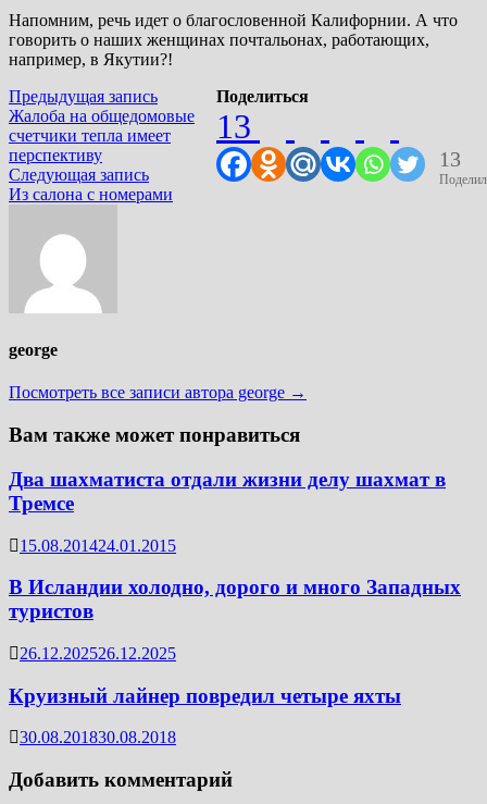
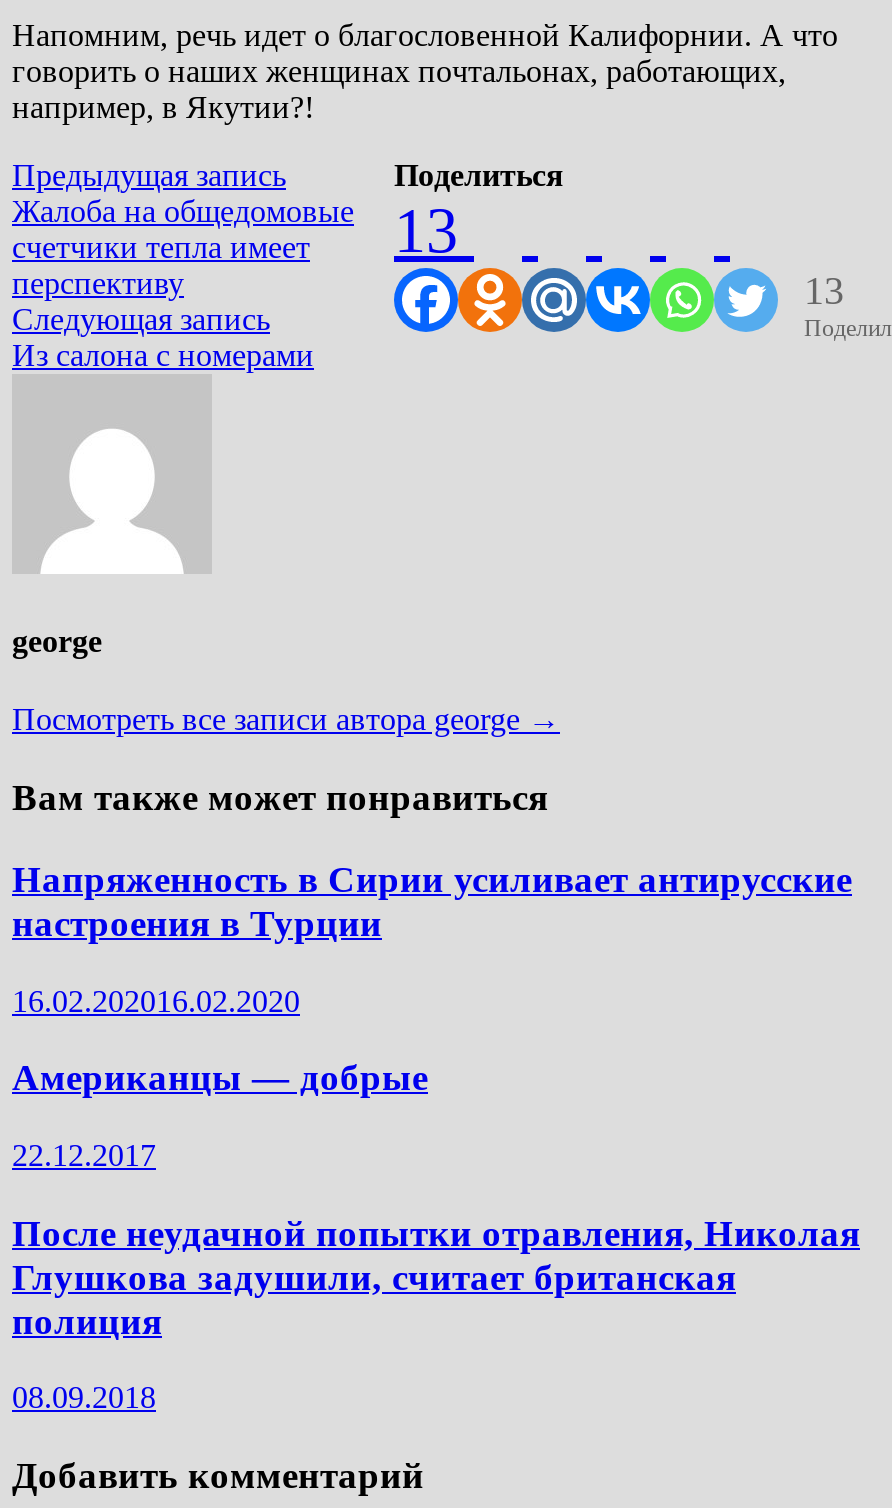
- Два шахматиста отдали жизни делу шахмат в
- Тремсе
+ Напряженность в Сирии усиливает антирусские
+ настроения в Турции

- 15.08.201424.01.2015
+ 16.02.202016.02.2020

- В Исландии холодно, дорого и много Западных
- туристов
+ Американцы — добрые

- 26.12.202526.12.2025
+ 22.12.2017

- Круизный лайнер повредил четыре яхты
+ После неудачной попытки отравления, Николая
+ Глушкова задушили, считает британская
+ полиция

- 30.08.201830.08.2018
+ 08.09.2018
